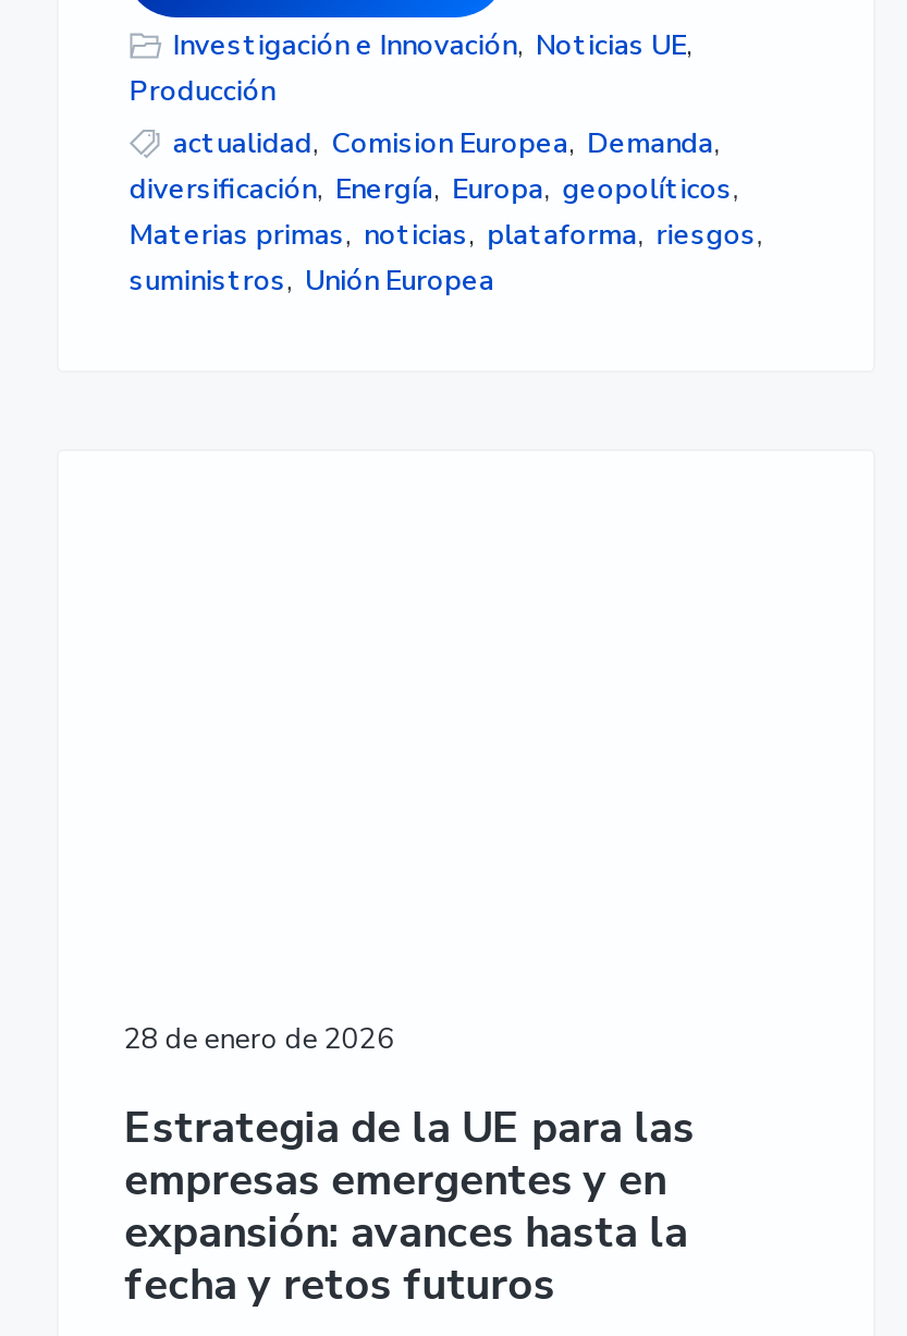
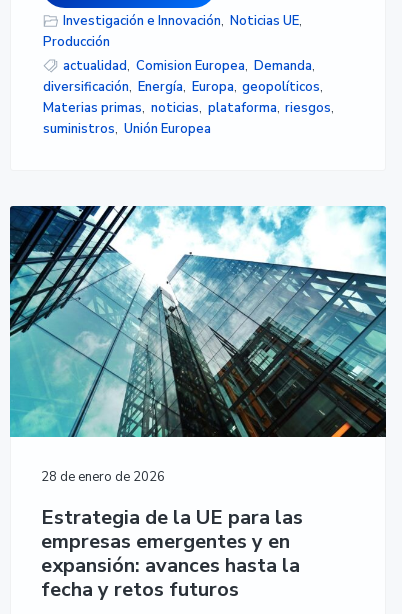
+ [image]
